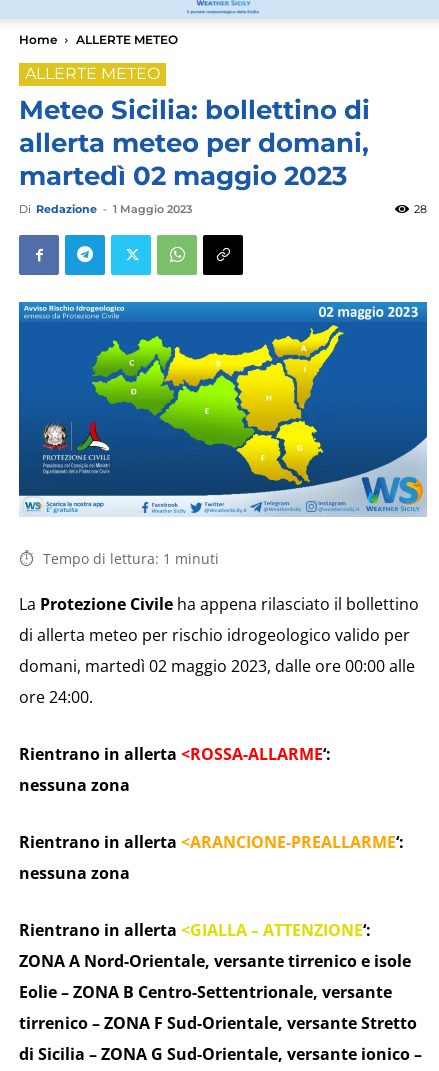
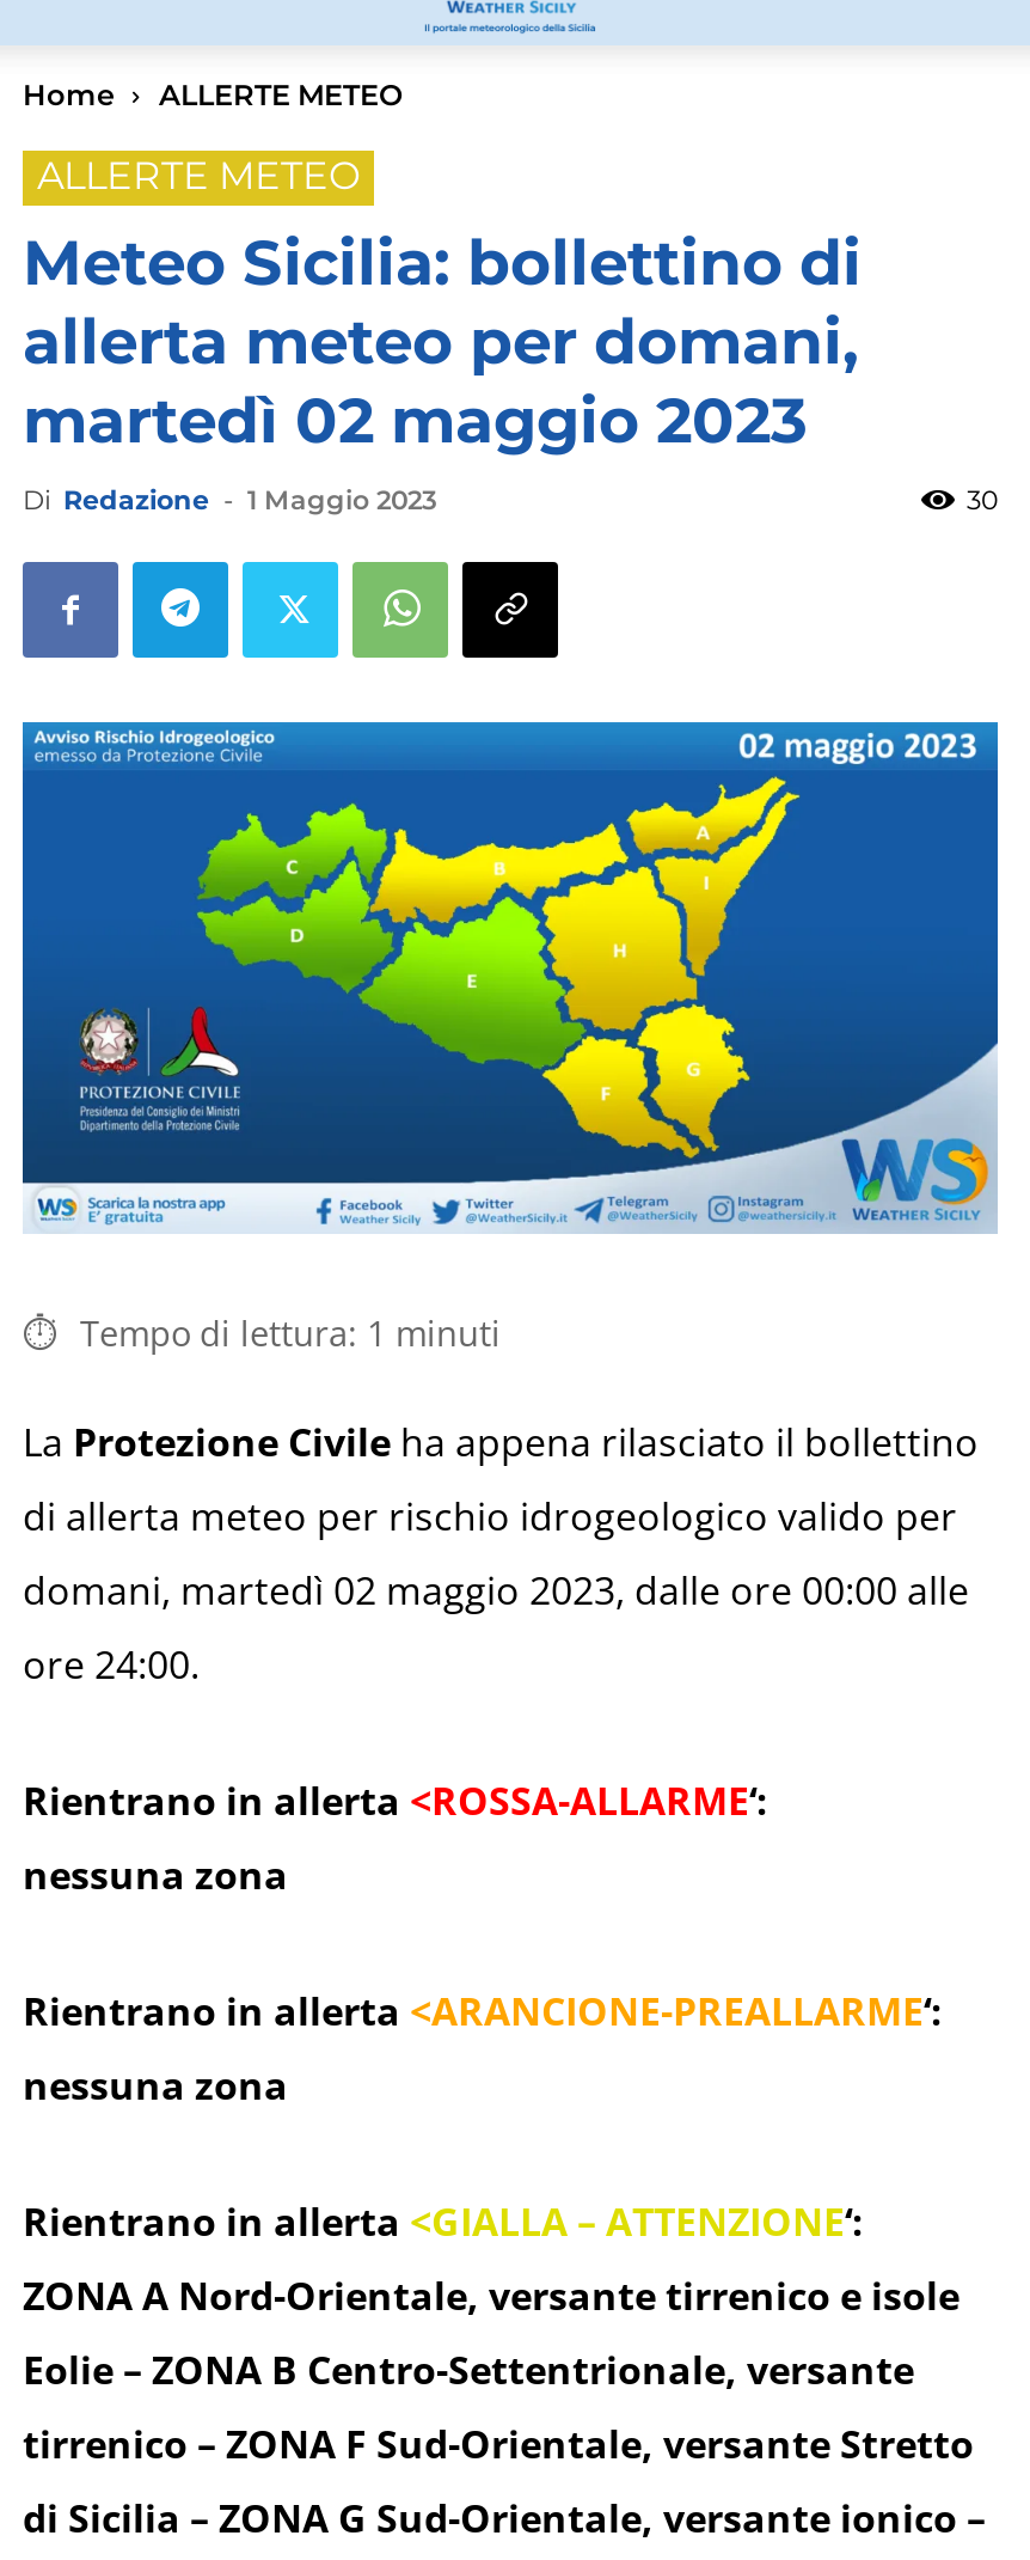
- 28
+ 30
